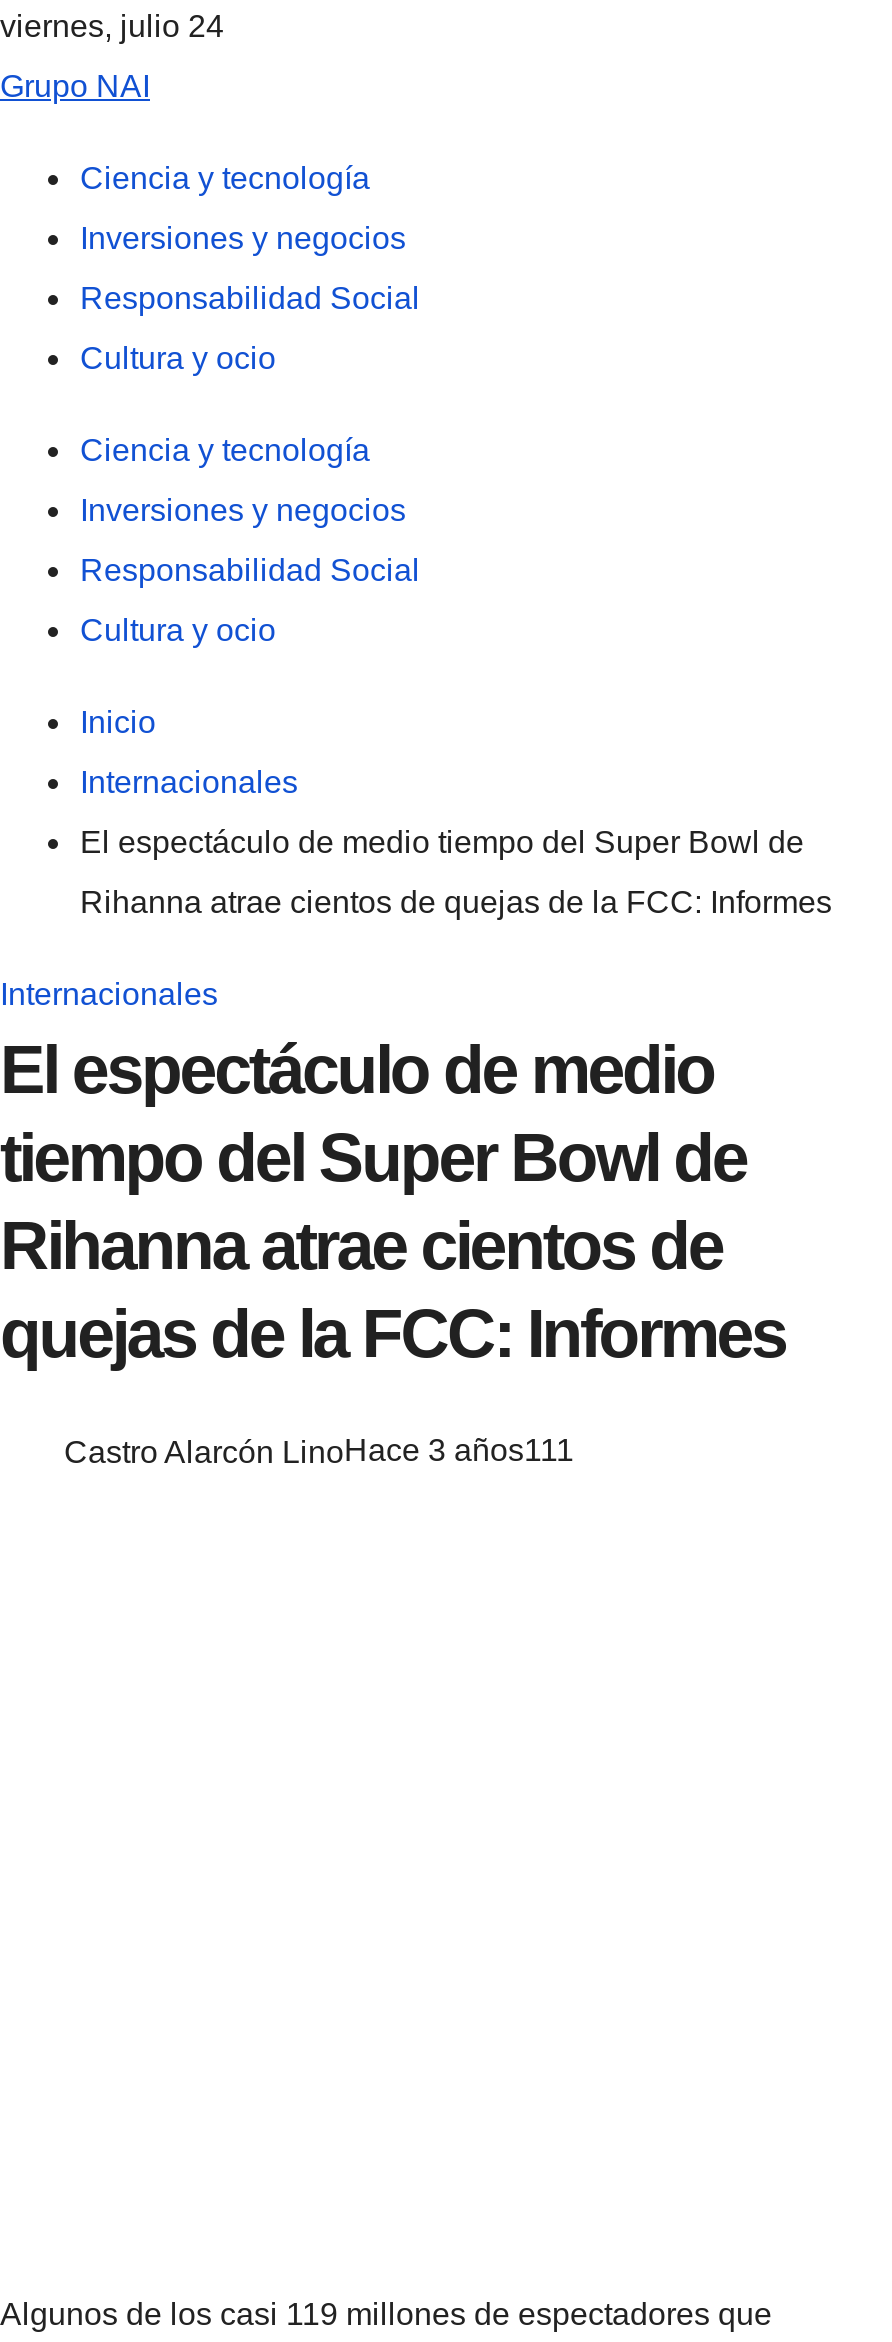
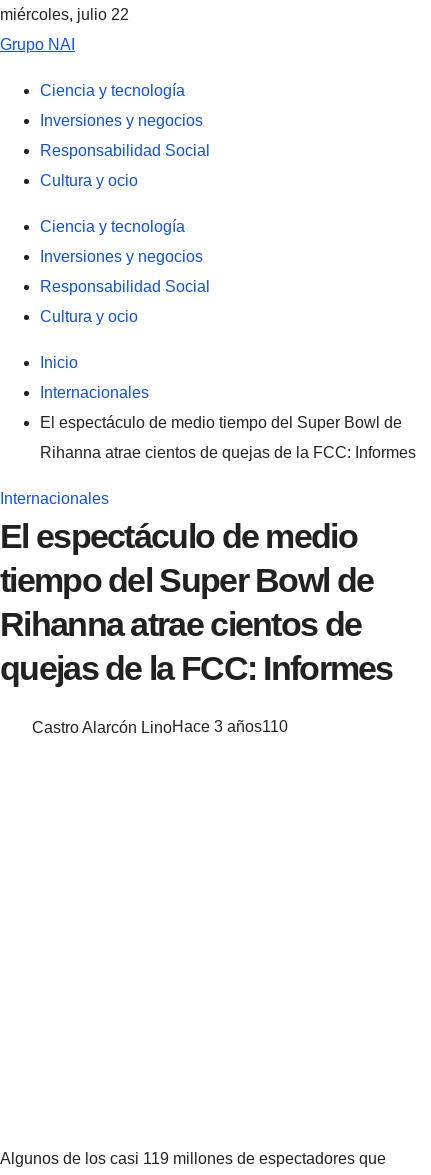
- viernes, julio 24
+ miércoles, julio 22

- Castro Alarcón LinoHace 3 años111
+ Castro Alarcón LinoHace 3 años110
